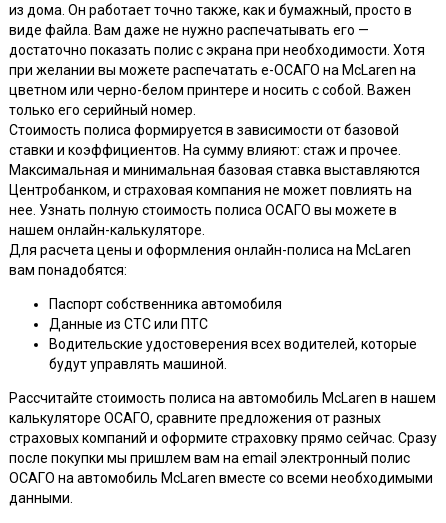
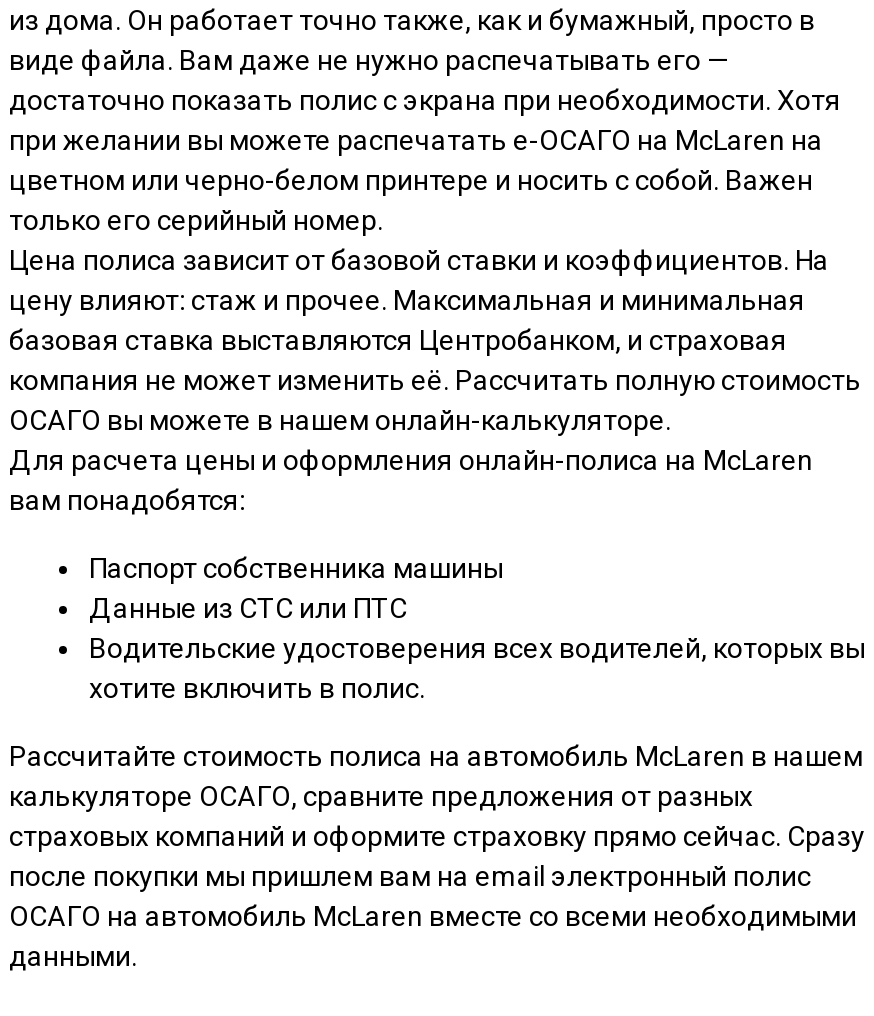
- Стоимость полиса формируется в зависимости от базовой
- ставки и коэффициентов. На сумму влияют: стаж и прочее.
- Максимальная и минимальная базовая ставка выставляются
- Центробанком, и страховая компания не может повлиять на
- нее. Узнать полную стоимость полиса ОСАГО вы можете в
- нашем онлайн-калькуляторе.
+ Цена полиса зависит от базовой ставки и коэффициентов. На
+ цену влияют: стаж и прочее. Максимальная и минимальная
+ базовая ставка выставляются Центробанком, и страховая
+ компания не может изменить её. Рассчитать полную стоимость
+ ОСАГО вы можете в нашем онлайн-калькуляторе.

- Паспорт собственника автомобиля
+ Паспорт собственника машины

- Водительские удостоверения всех водителей, которые
- будут управлять машиной.
+ Водительские удостоверения всех водителей, которых вы
+ хотите включить в полис.
